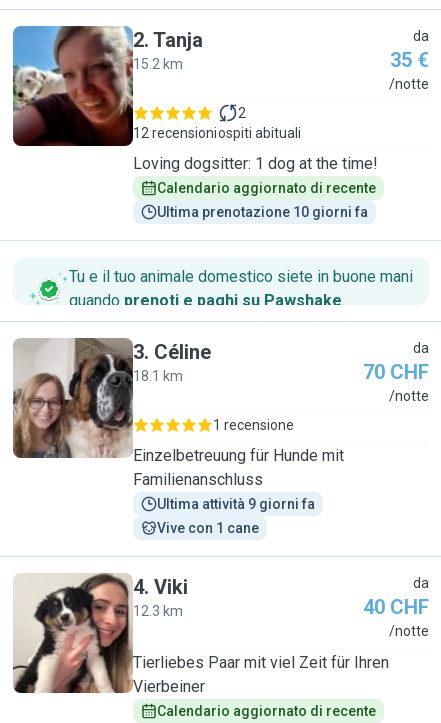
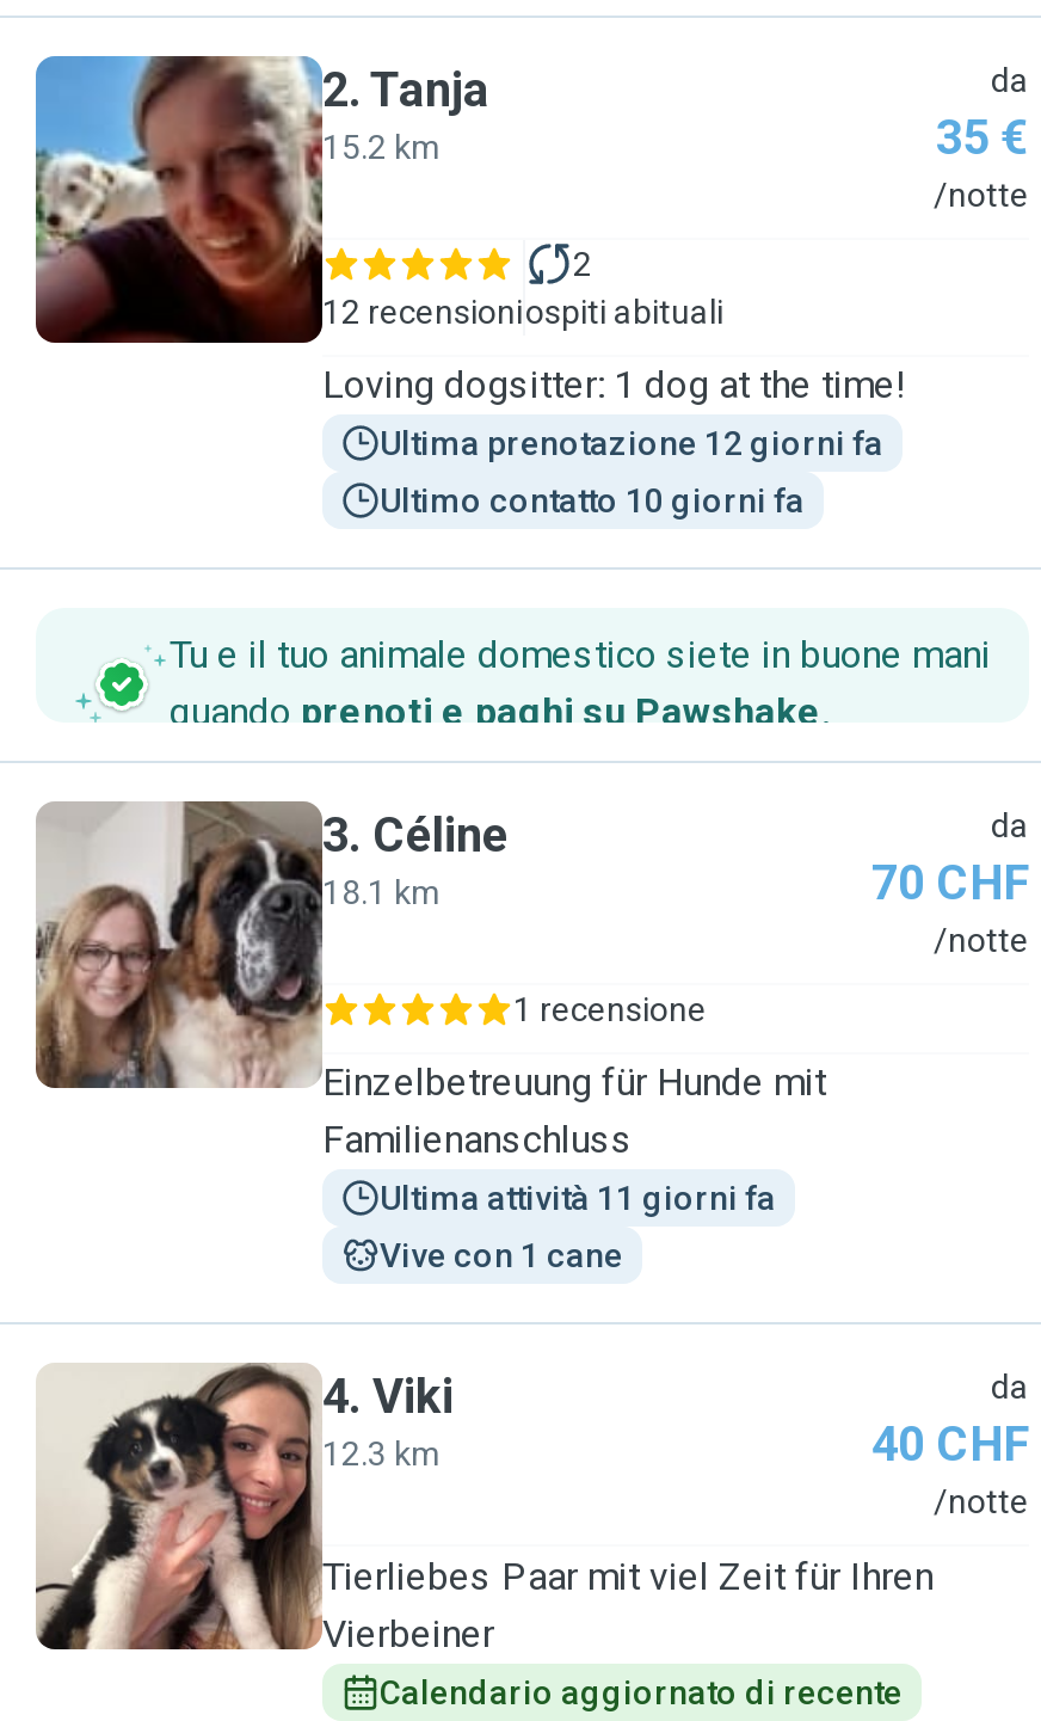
- Calendario aggiornato di recente
+ Ultima prenotazione 12 giorni fa

- Ultima prenotazione 10 giorni fa
+ Ultimo contatto 10 giorni fa

- Ultima attività 9 giorni fa
+ Ultima attività 11 giorni fa
